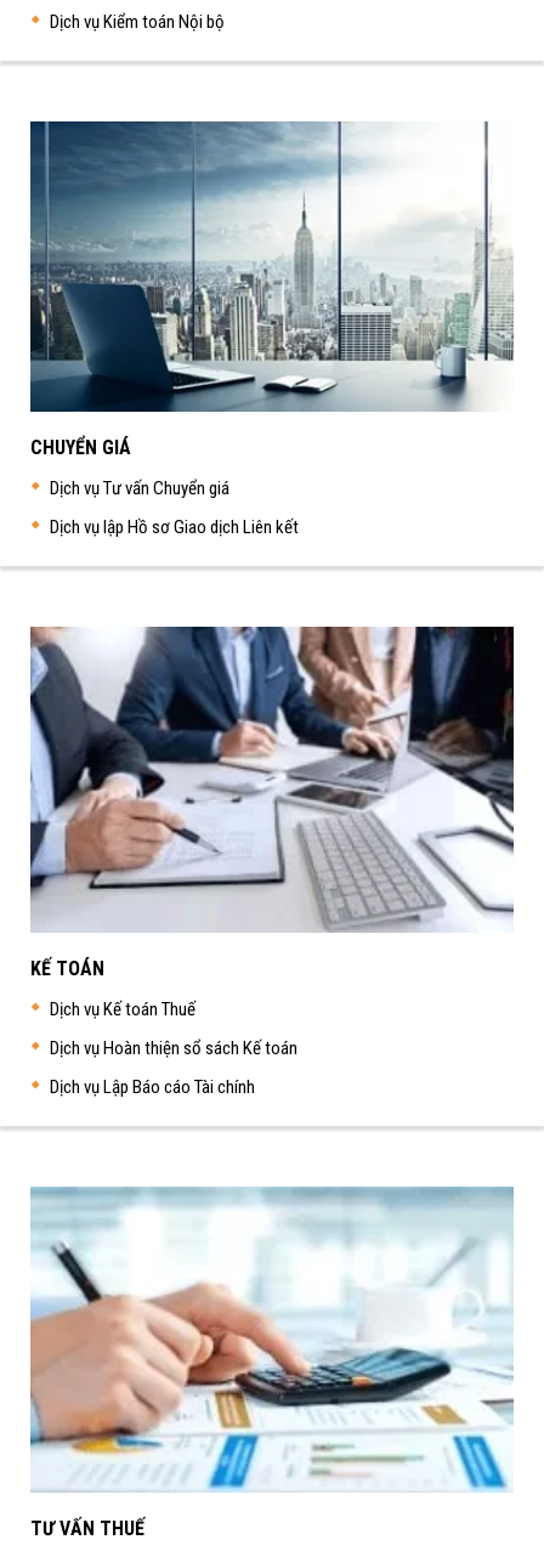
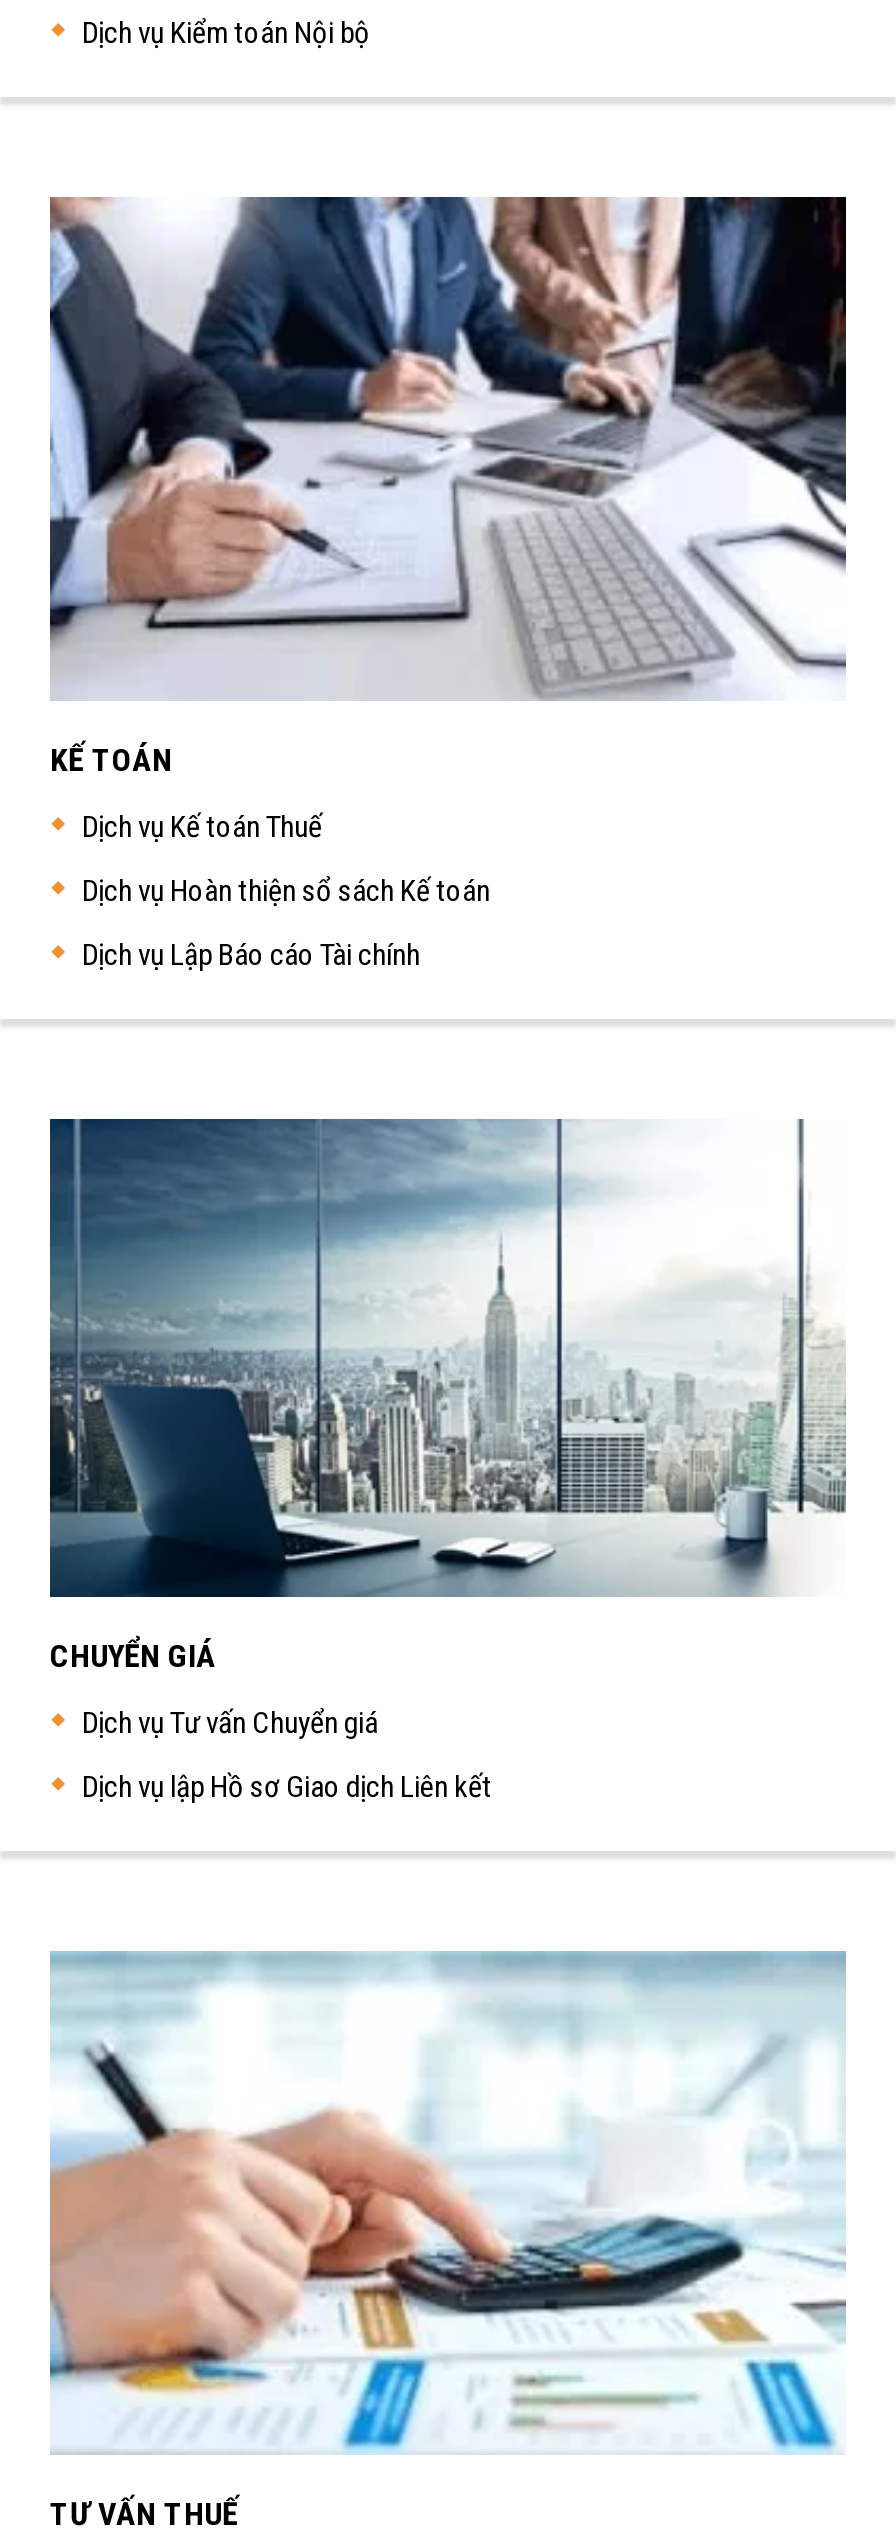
moved down: [image] | CHUYỂN GIÁ | Dịch vụ Tư vấn Chuyển giá | Dịch vụ lập Hồ sơ Giao dịch Liên kết

moved up: [image] | KẾ TOÁN | Dịch vụ Kế toán Thuế | Dịch vụ Hoàn thiện sổ sách Kế toán | Dịch vụ Lập Báo cáo Tài chính
